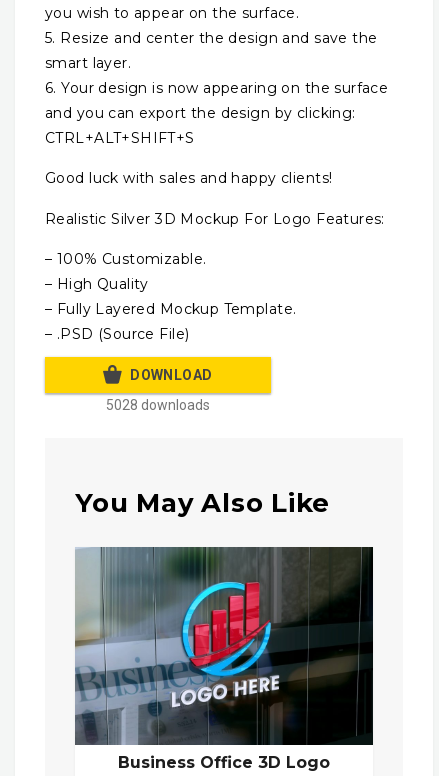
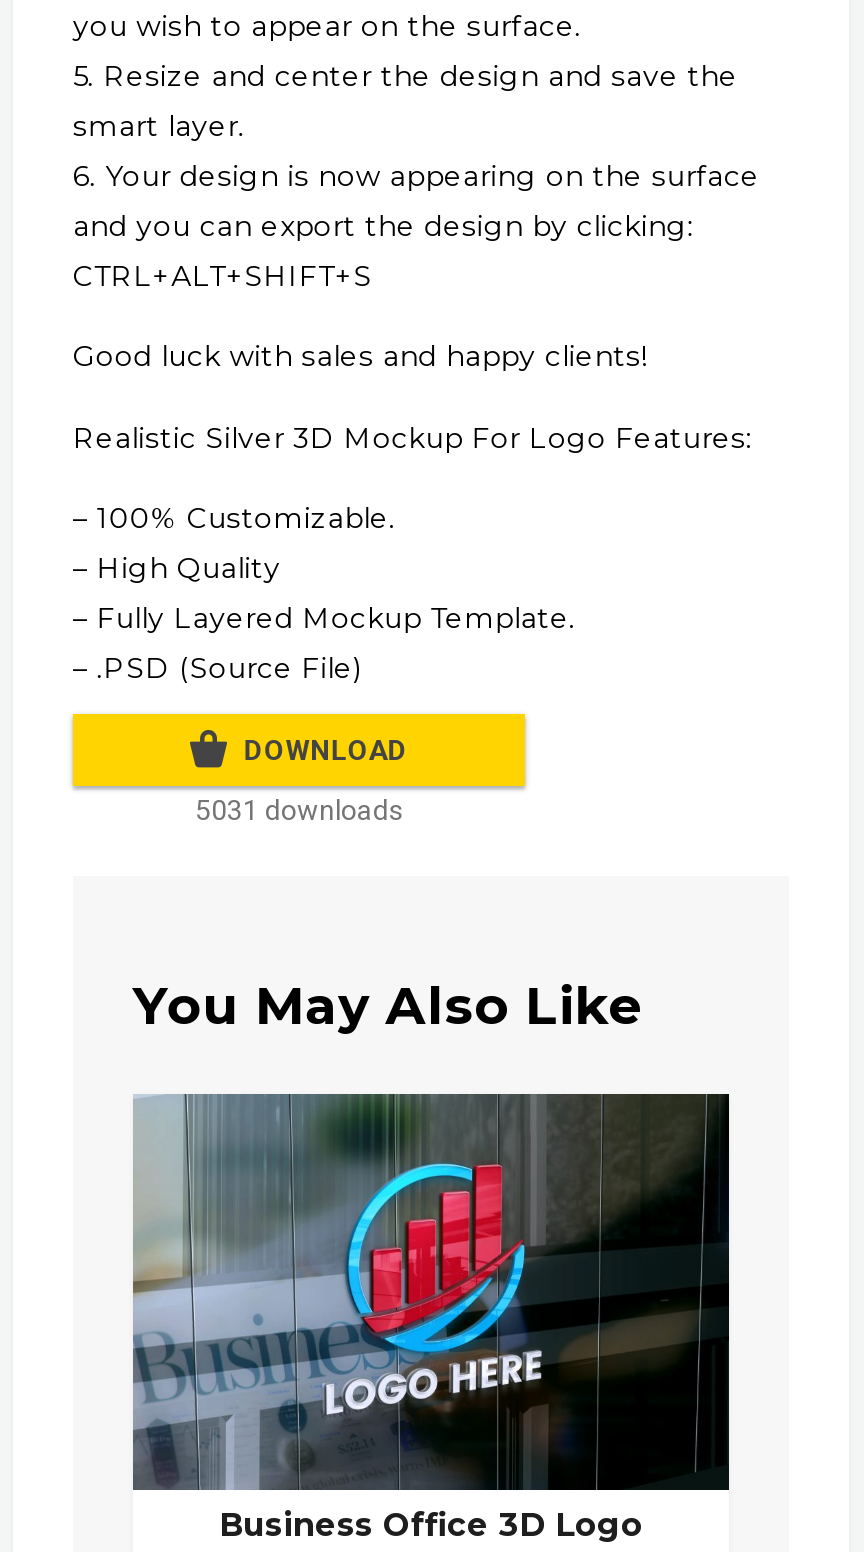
- 5028 downloads
+ 5031 downloads
